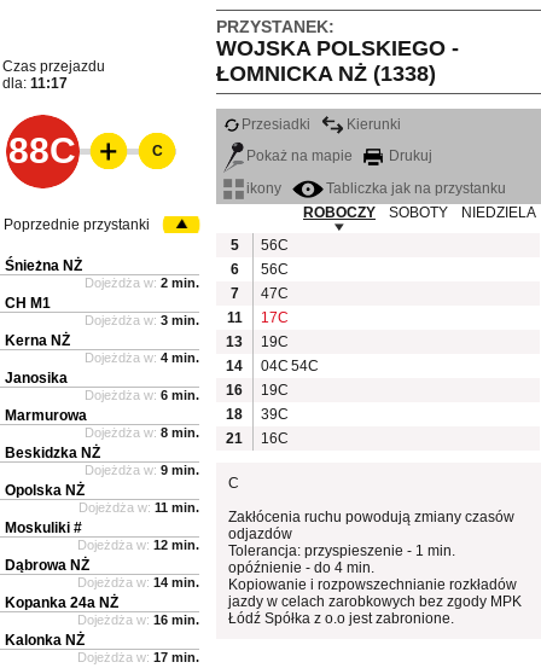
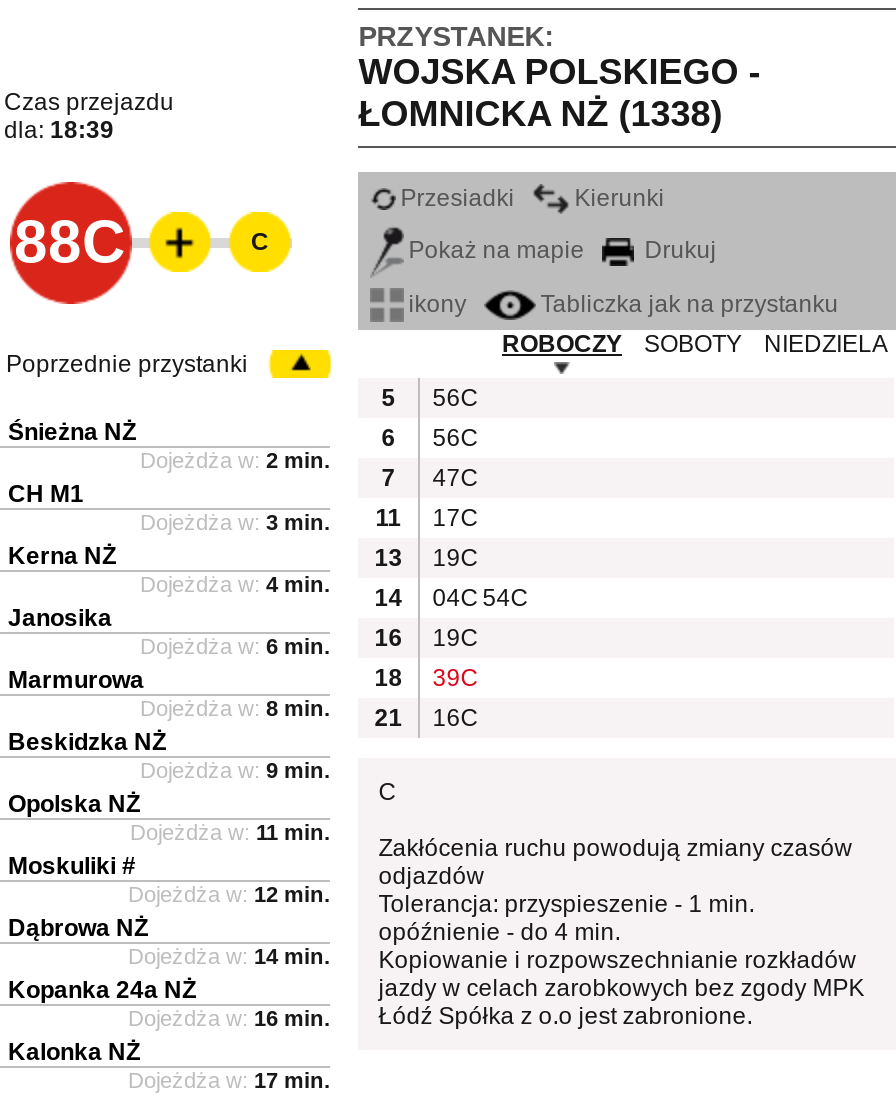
- dla: 11:17
+ dla: 18:39
